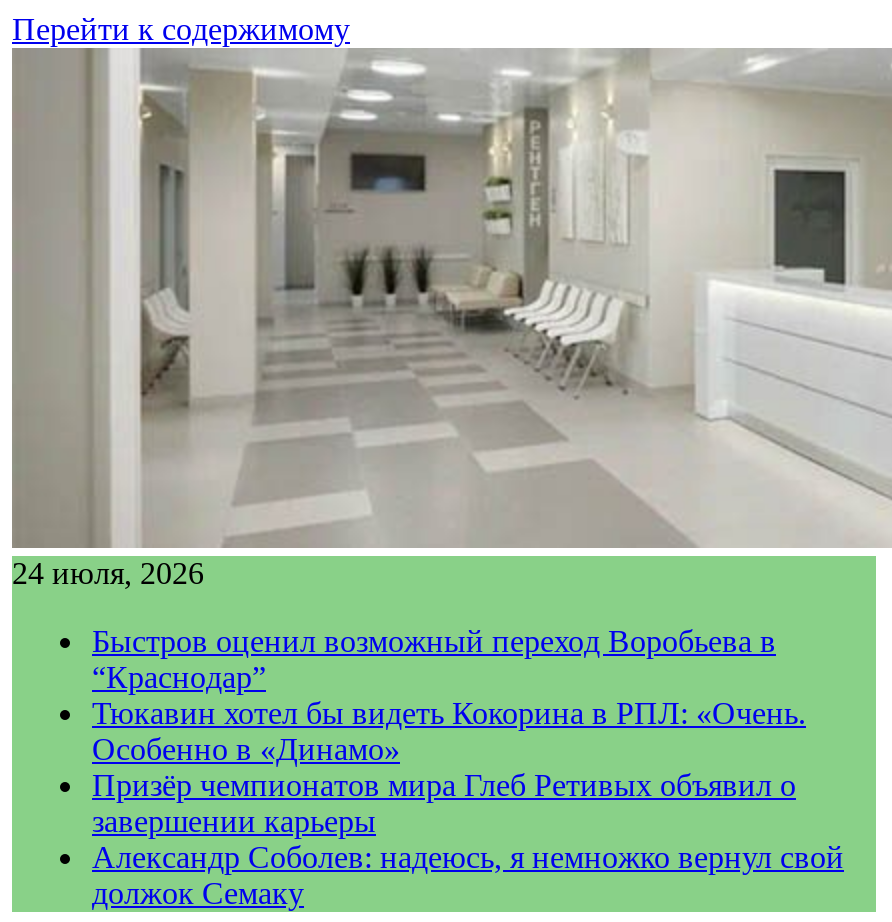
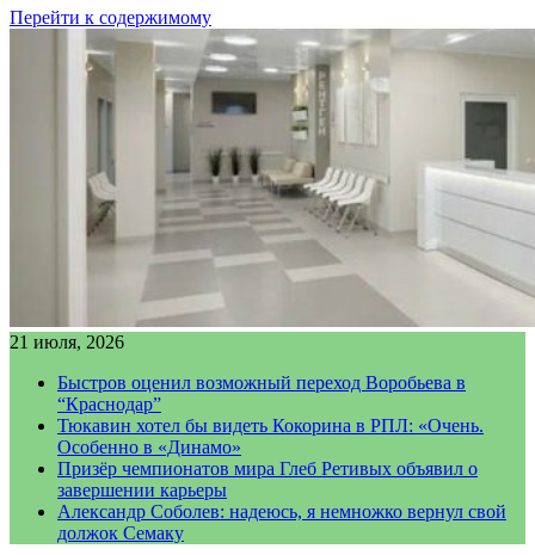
- 24 июля, 2026
+ 21 июля, 2026
